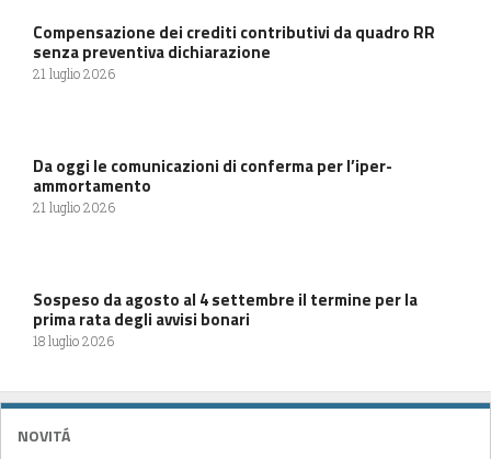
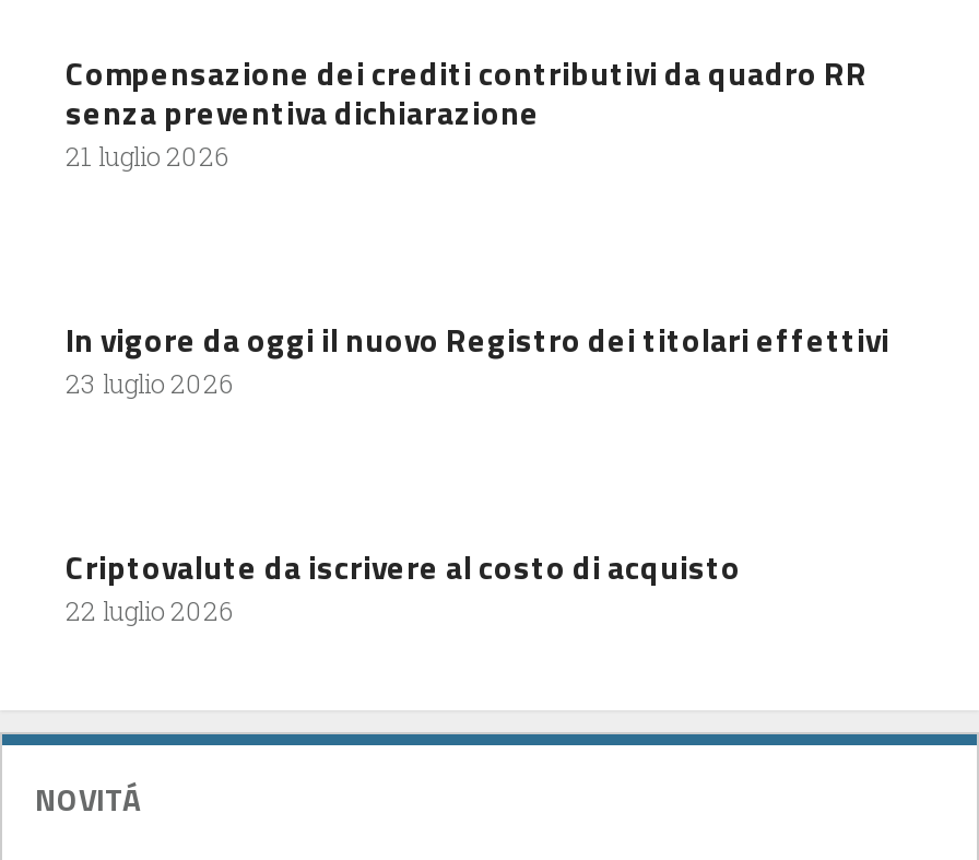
- Da oggi le comunicazioni di conferma per l’iper-
- ammortamento
- 21 luglio 2026
+ In vigore da oggi il nuovo Registro dei titolari effettivi
+ 23 luglio 2026

- Sospeso da agosto al 4 settembre il termine per la
- prima rata degli avvisi bonari
- 18 luglio 2026
+ Criptovalute da iscrivere al costo di acquisto
+ 22 luglio 2026
